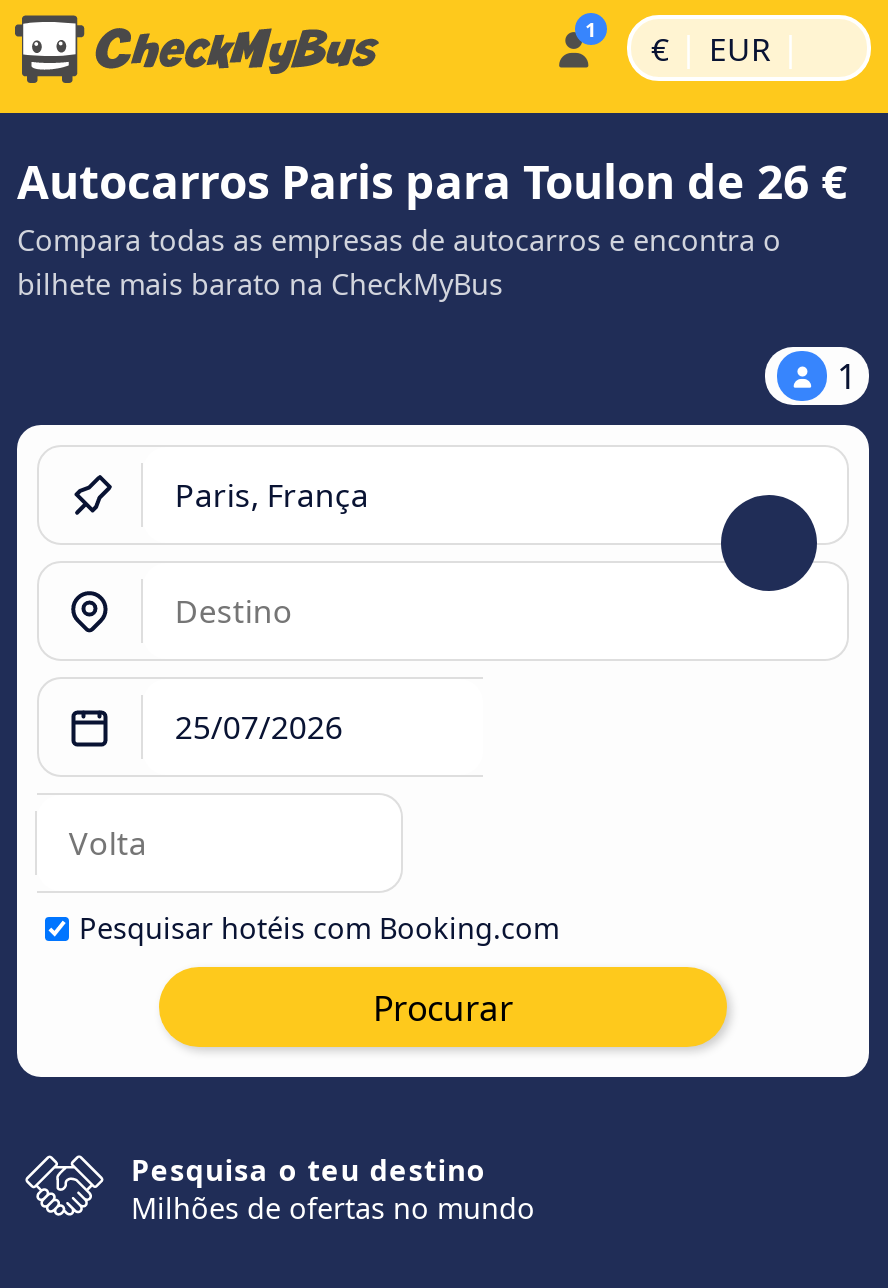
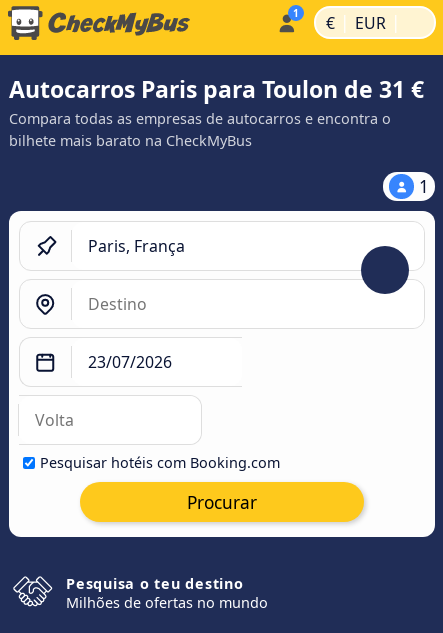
- Autocarros Paris para Toulon de 26 €
+ Autocarros Paris para Toulon de 31 €
